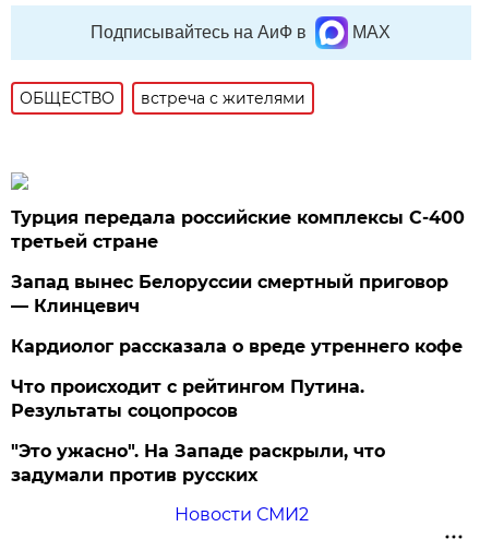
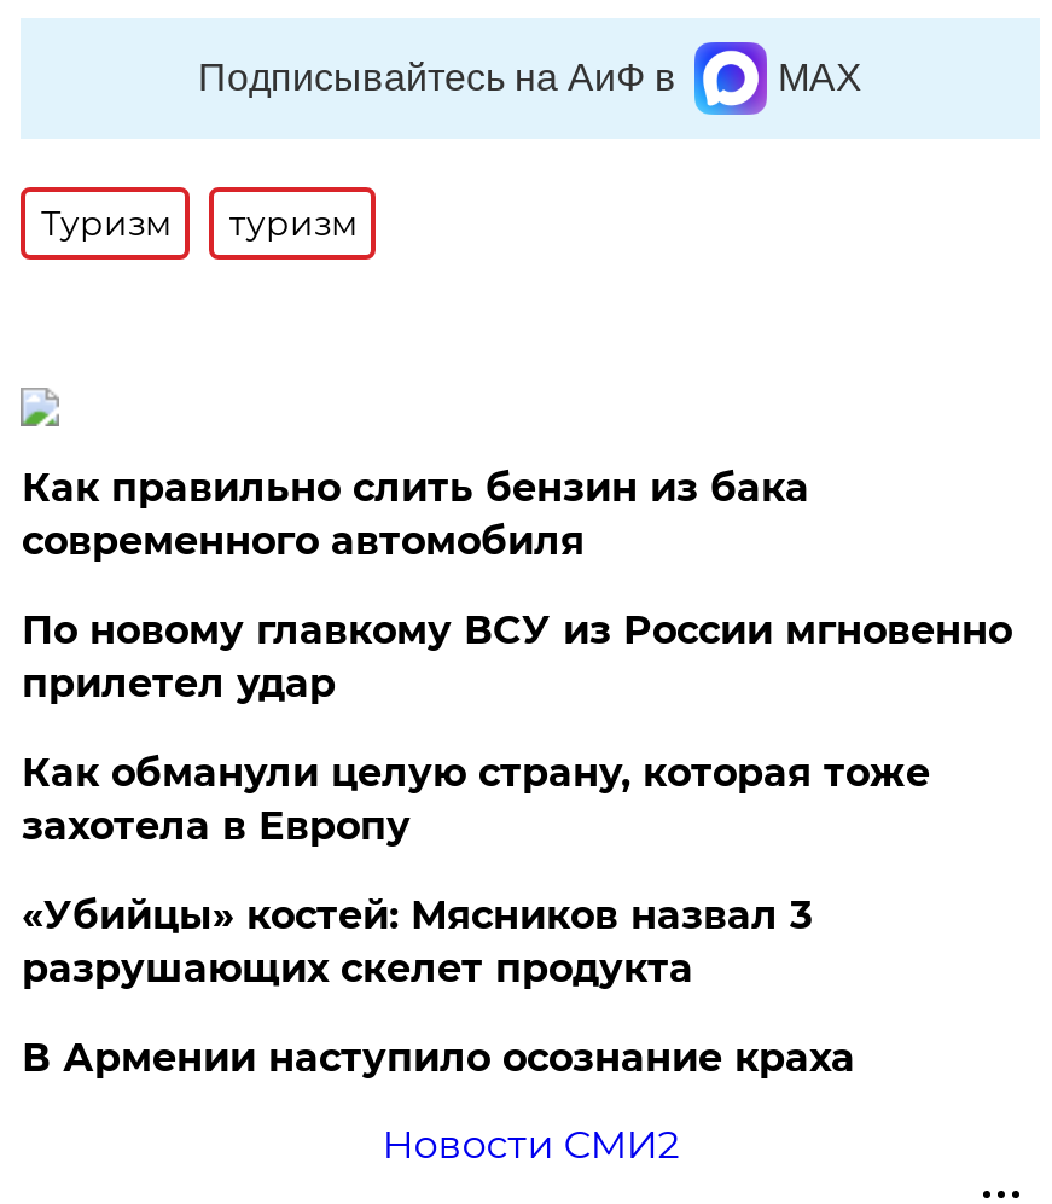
- ОБЩЕСТВО
- встреча с жителями
+ Туризм
+ туризм

- Турция передала российские комплексы С-400
- третьей стране
+ Как правильно слить бензин из бака
+ современного автомобиля

- Запад вынес Белоруссии смертный приговор
- — Клинцевич
+ По новому главкому ВСУ из России мгновенно
+ прилетел удар

- Кардиолог рассказала о вреде утреннего кофе
+ Как обманули целую страну, которая тоже
+ захотела в Европу

- Что происходит с рейтингом Путина.
- Результаты соцопросов
+ «Убийцы» костей: Мясников назвал 3
+ разрушающих скелет продукта

- "Это ужасно". На Западе раскрыли, что
- задумали против русских
+ В Армении наступило осознание краха
